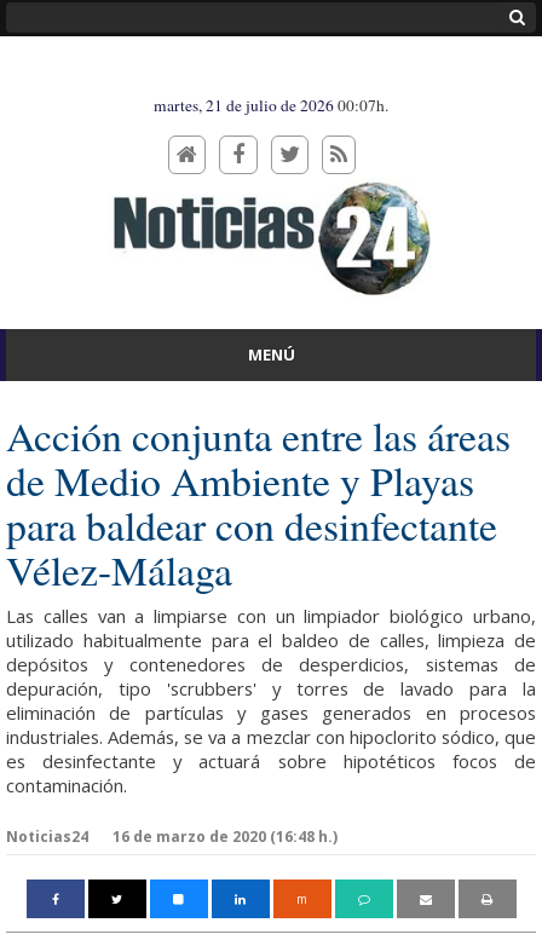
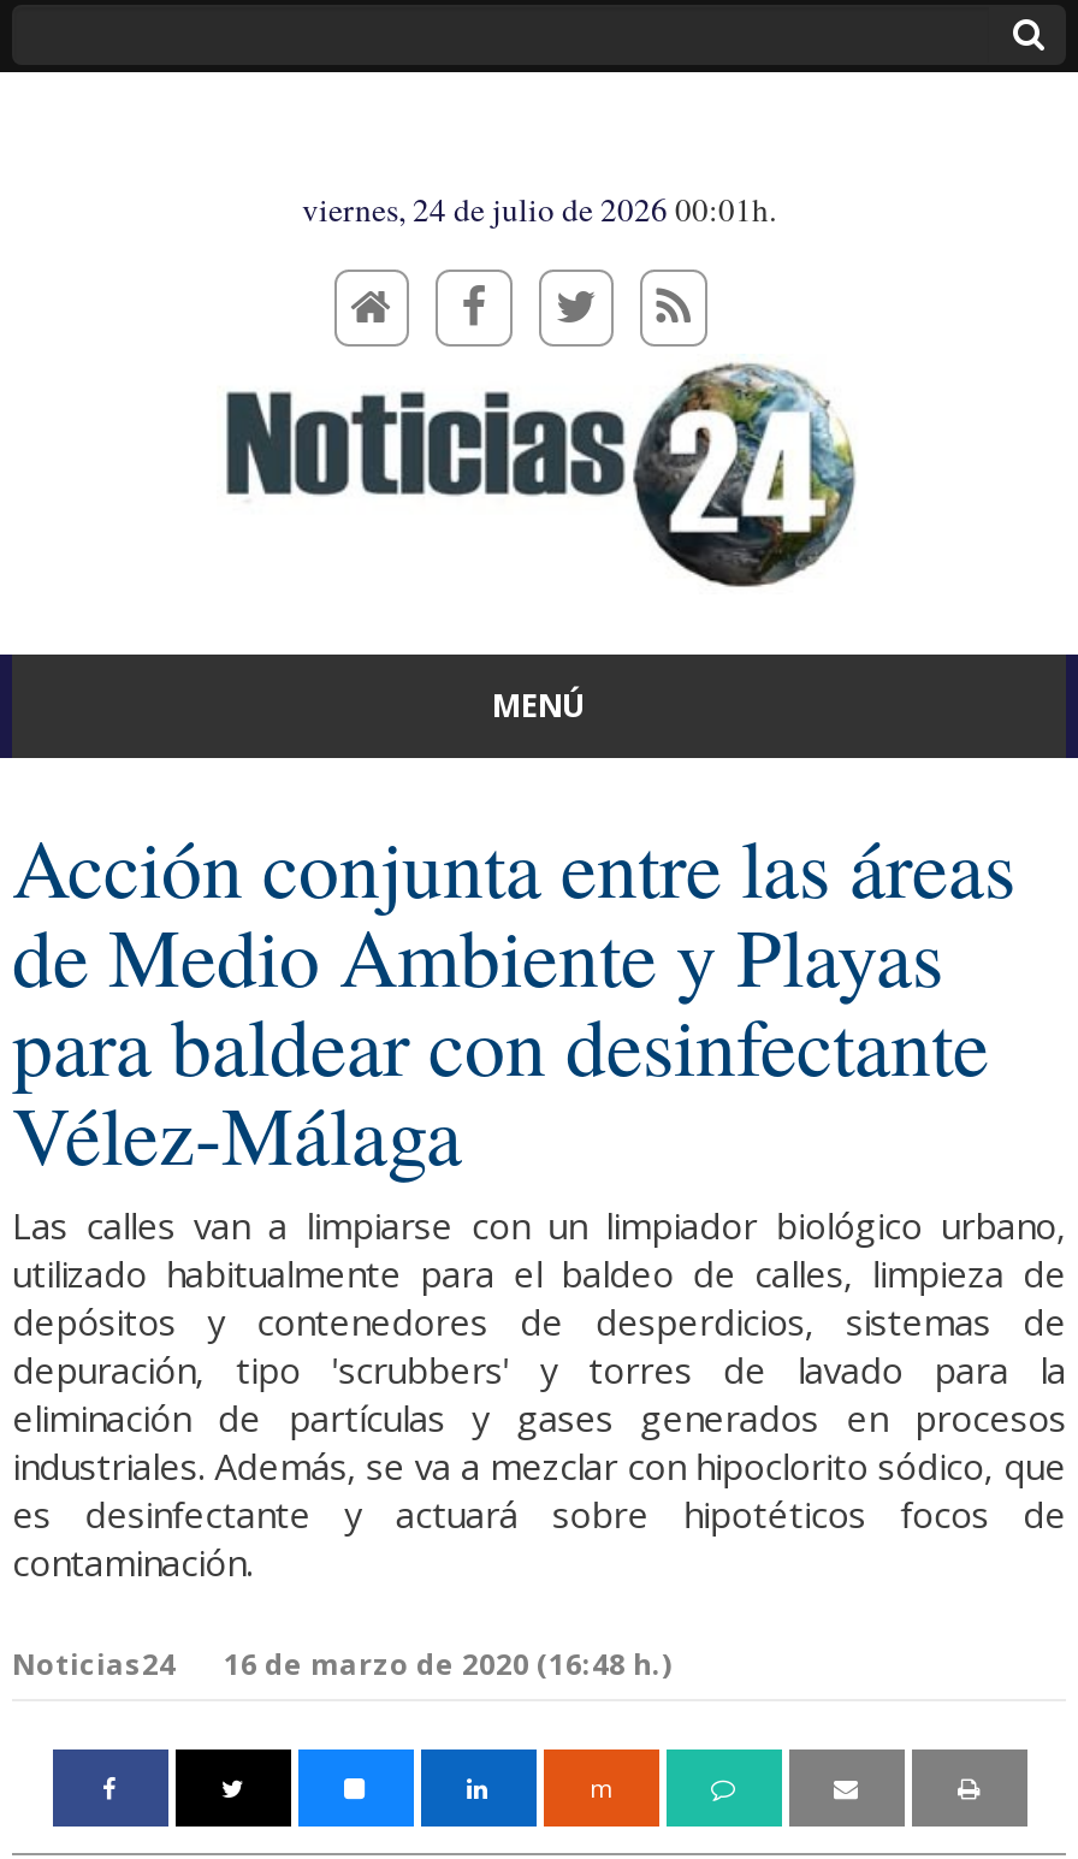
- martes, 21 de julio de 2026 00:07h.
+ viernes, 24 de julio de 2026 00:01h.
